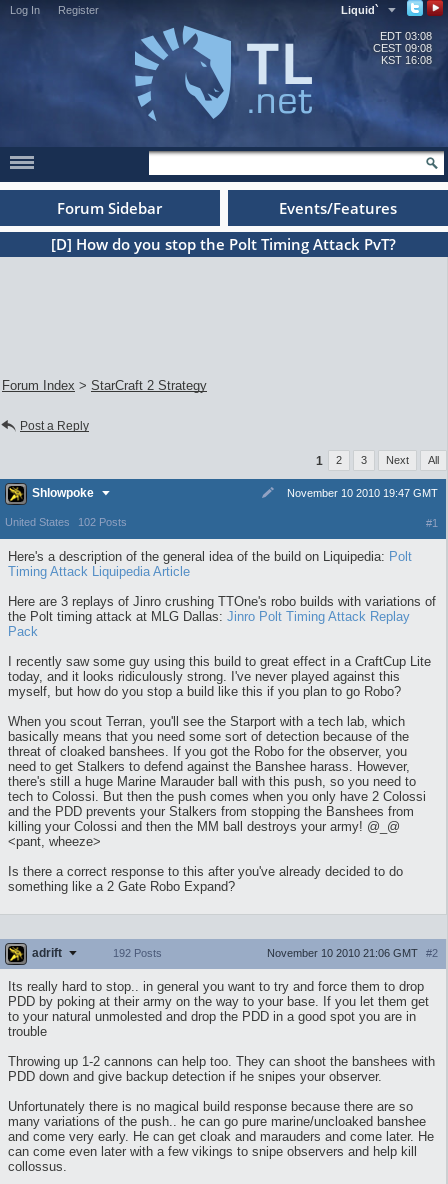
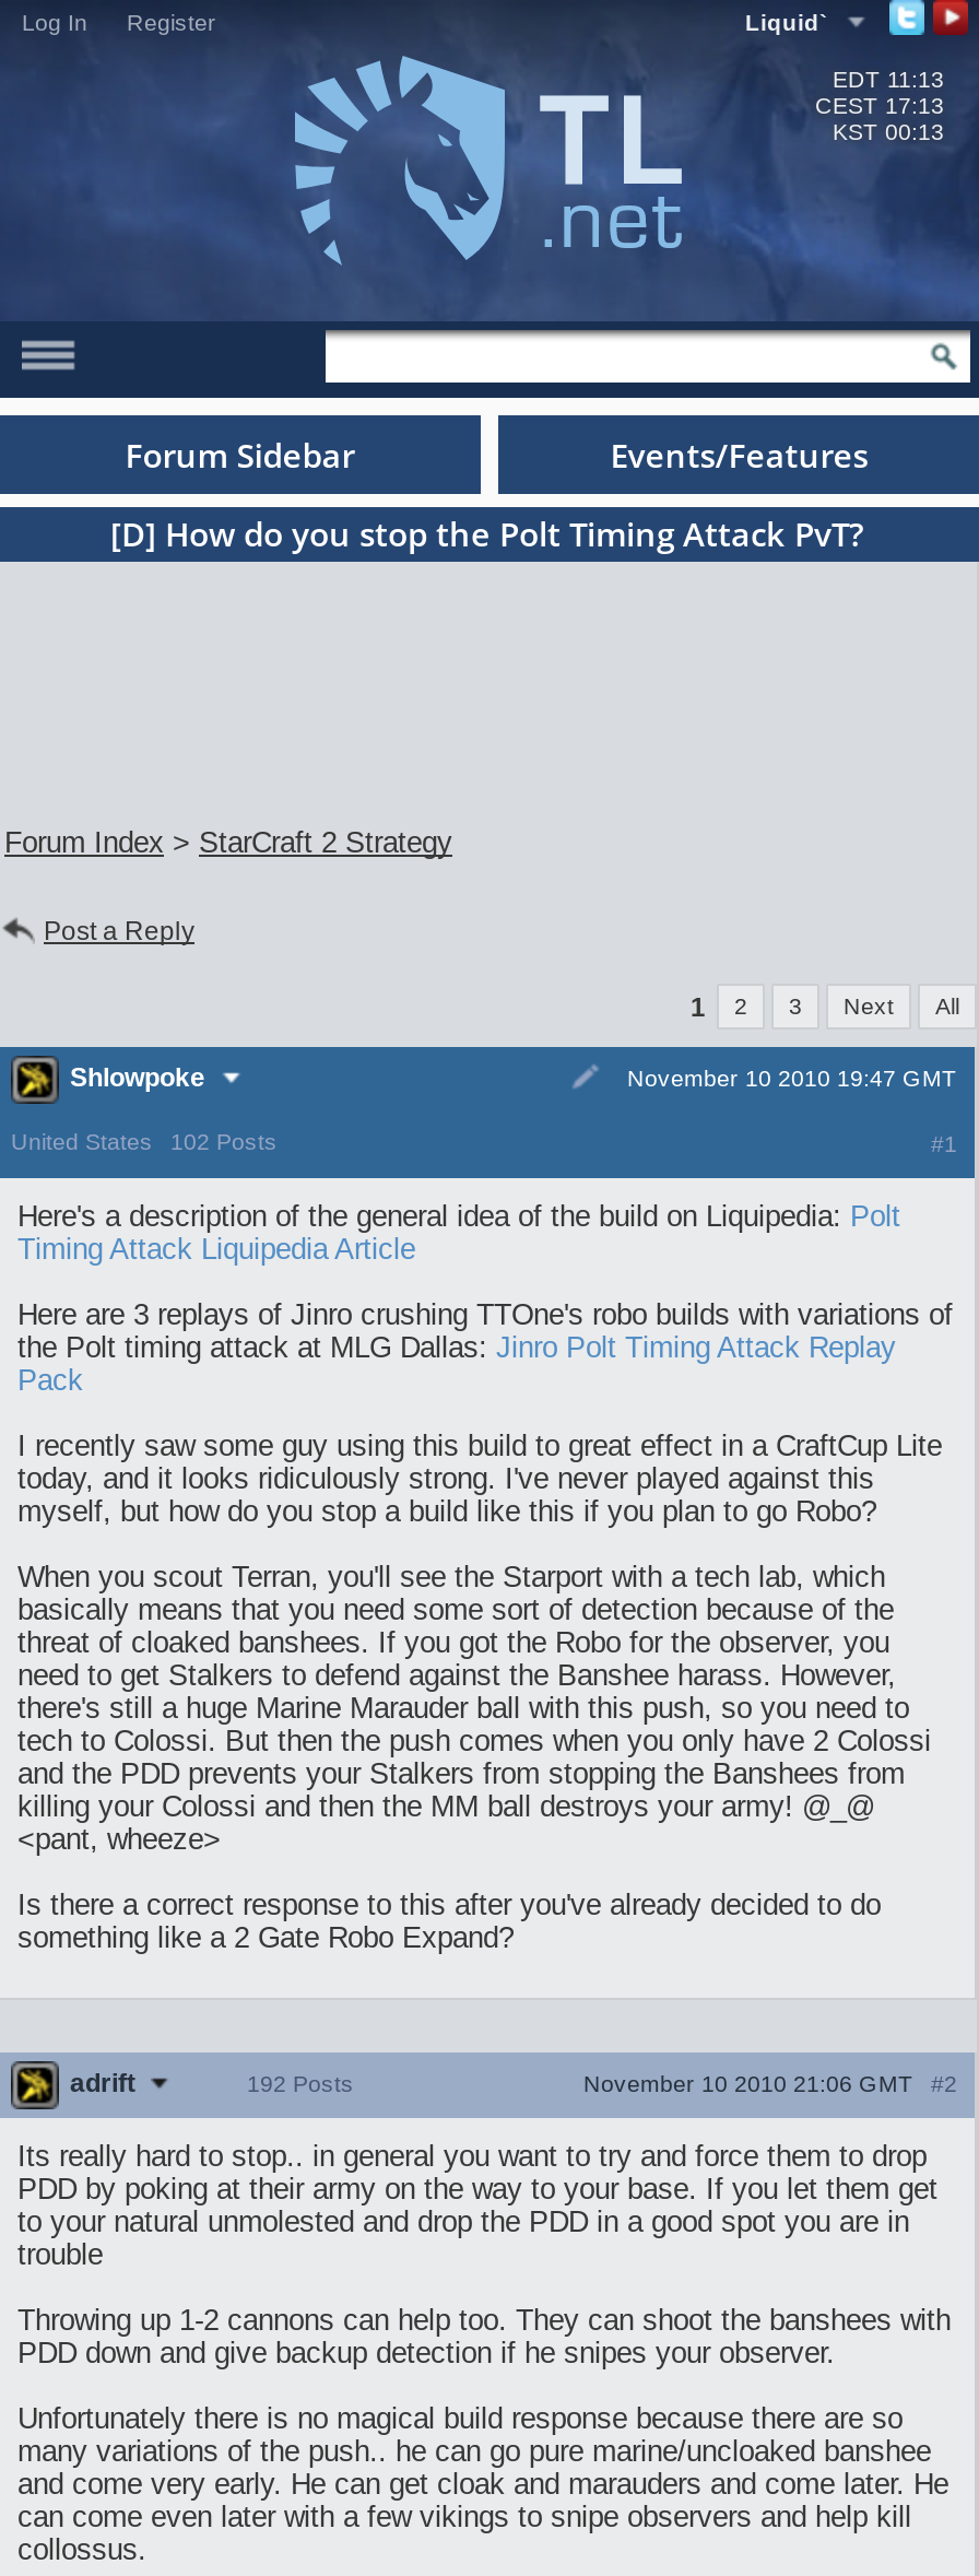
- EDT 03:08
+ EDT 11:13

- CEST 09:08
+ CEST 17:13

- KST 16:08
+ KST 00:13
